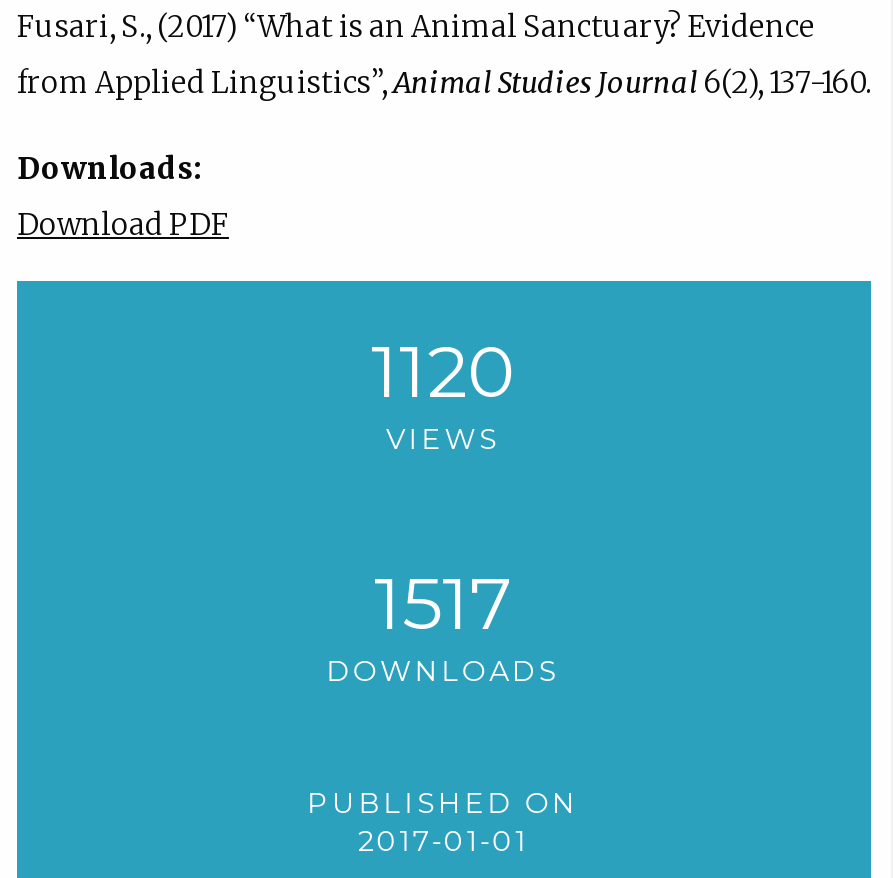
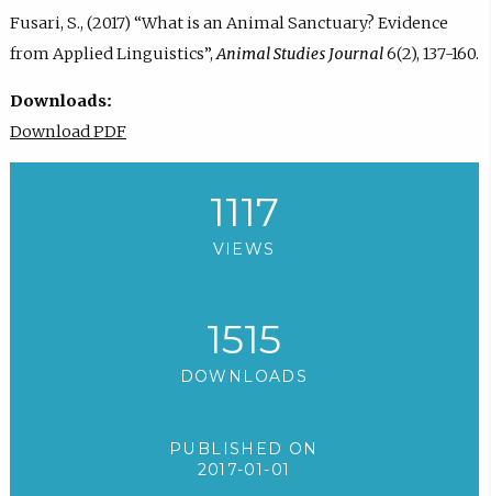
- 1120
+ 1117

- 1517
+ 1515
